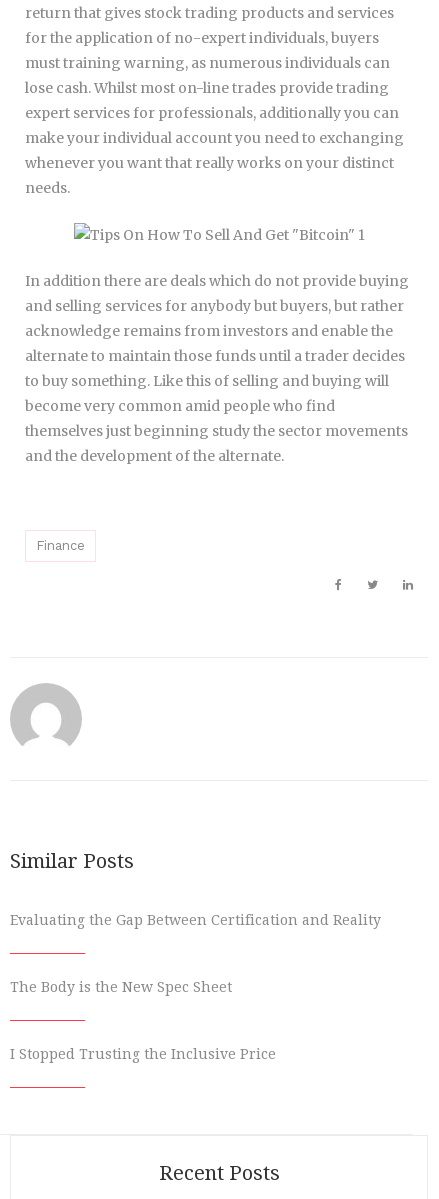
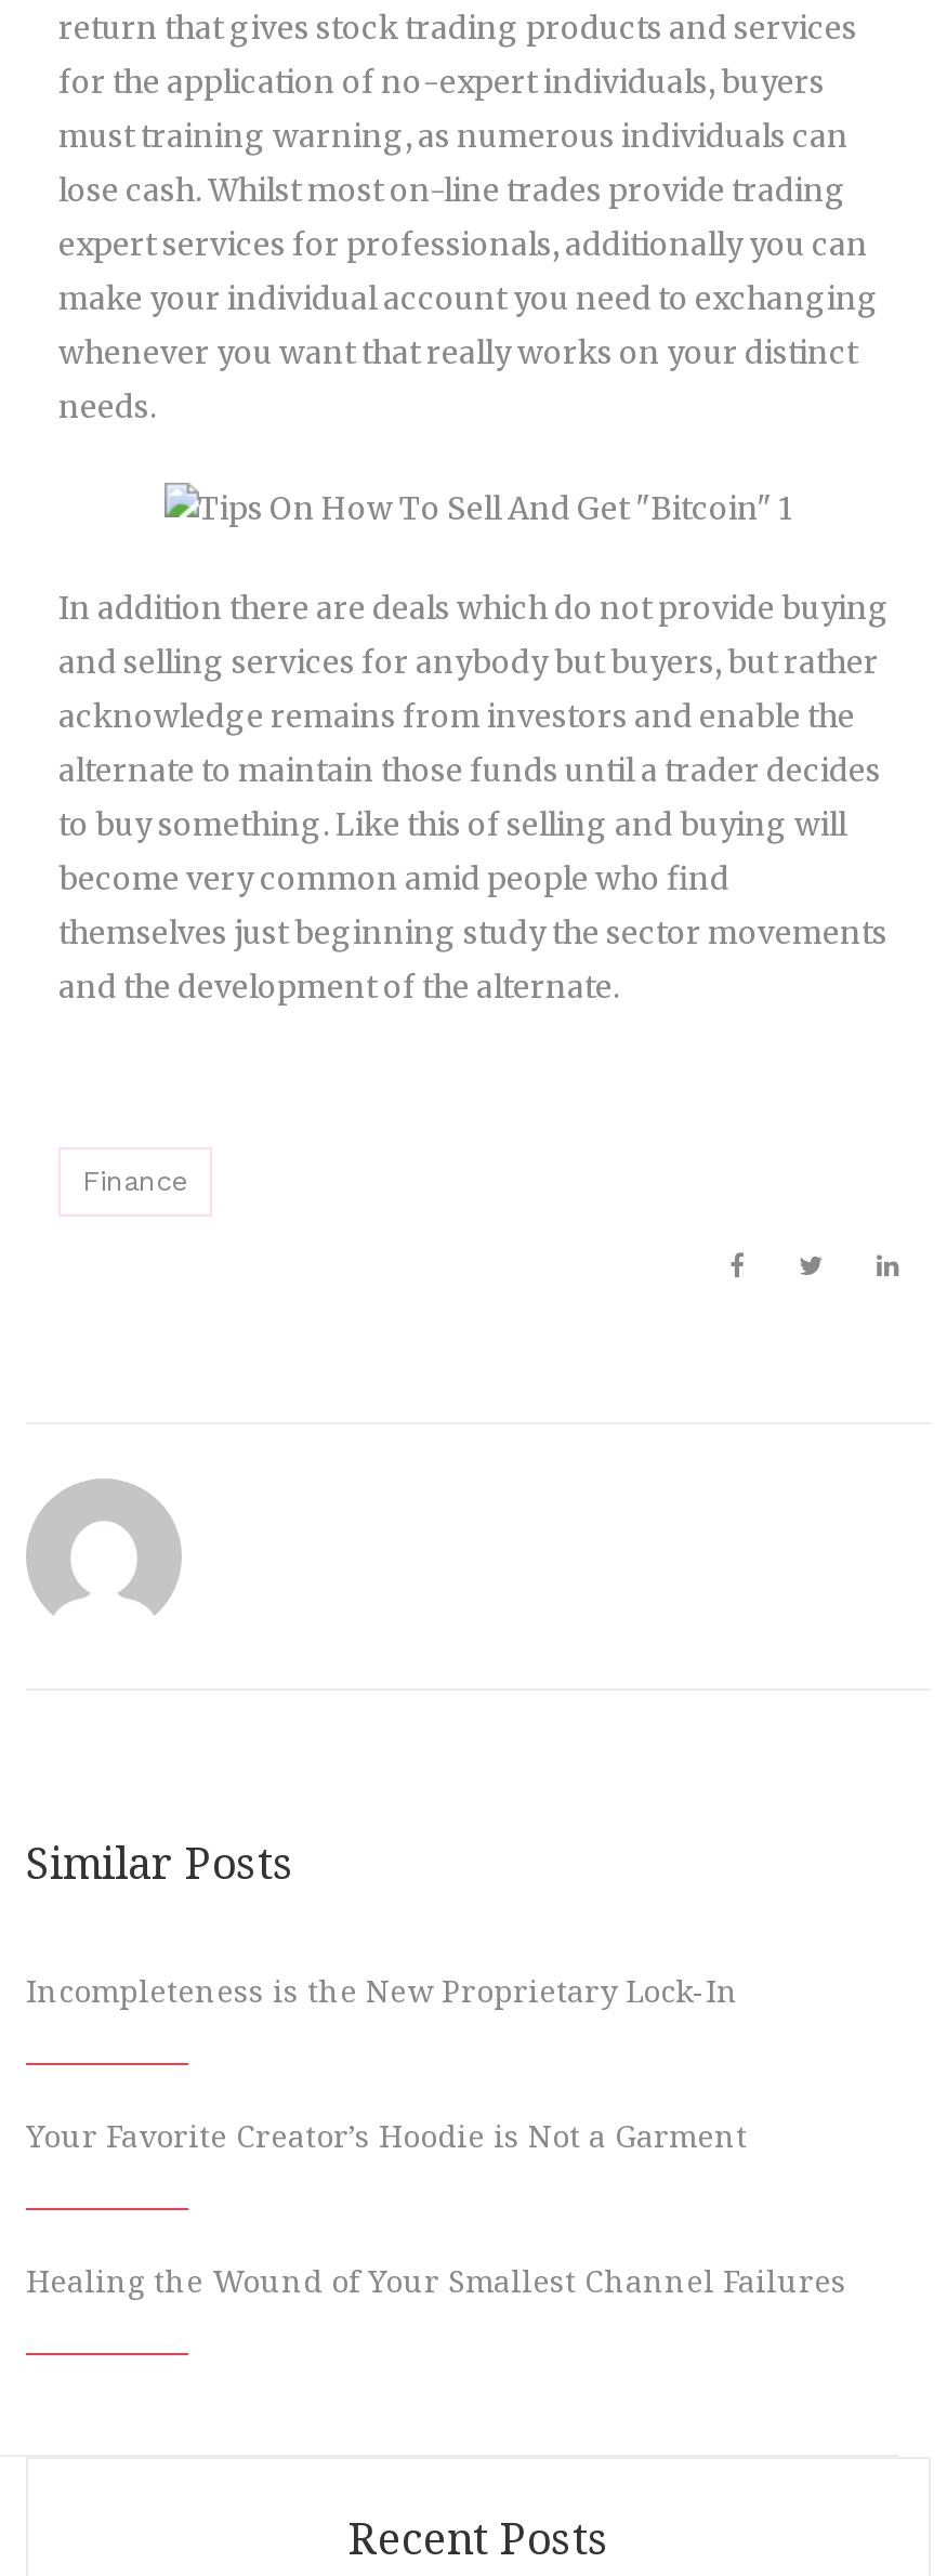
- Evaluating the Gap Between Certification and Reality
+ Incompleteness is the New Proprietary Lock-In

- The Body is the New Spec Sheet
+ Your Favorite Creator’s Hoodie is Not a Garment

- I Stopped Trusting the Inclusive Price
+ Healing the Wound of Your Smallest Channel Failures
